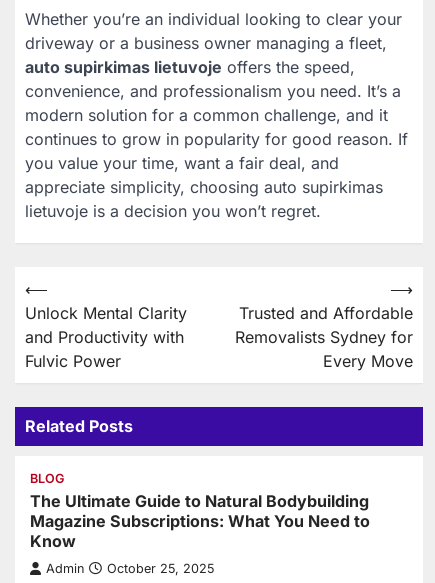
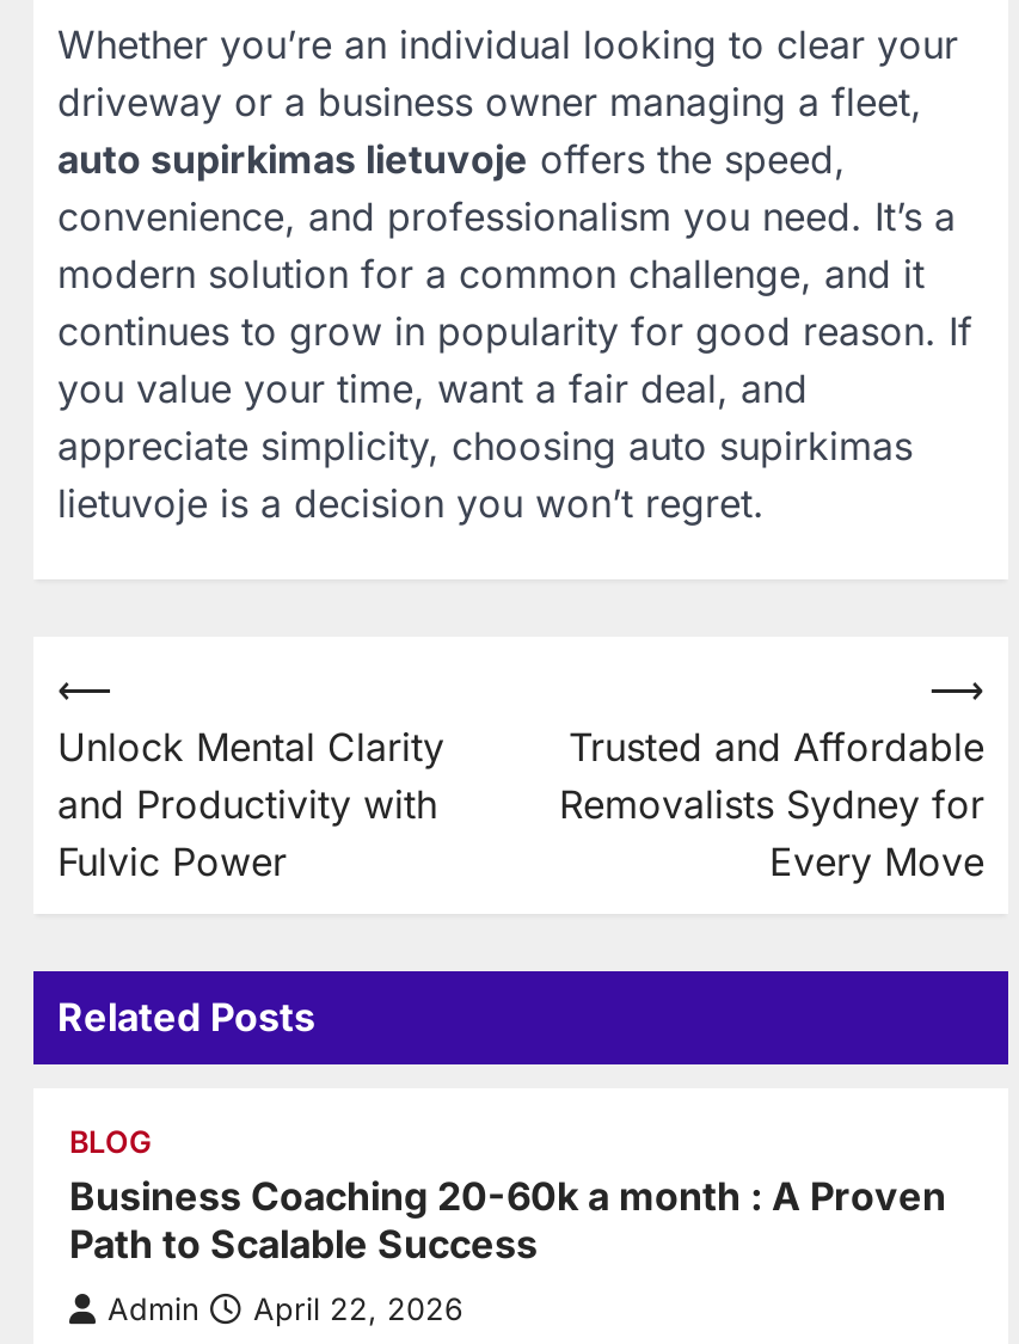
- The Ultimate Guide to Natural Bodybuilding
- Magazine Subscriptions: What You Need to
- Know
+ Business Coaching 20-60k a month : A Proven
+ Path to Scalable Success

- Admin October 25, 2025
+ Admin April 22, 2026
